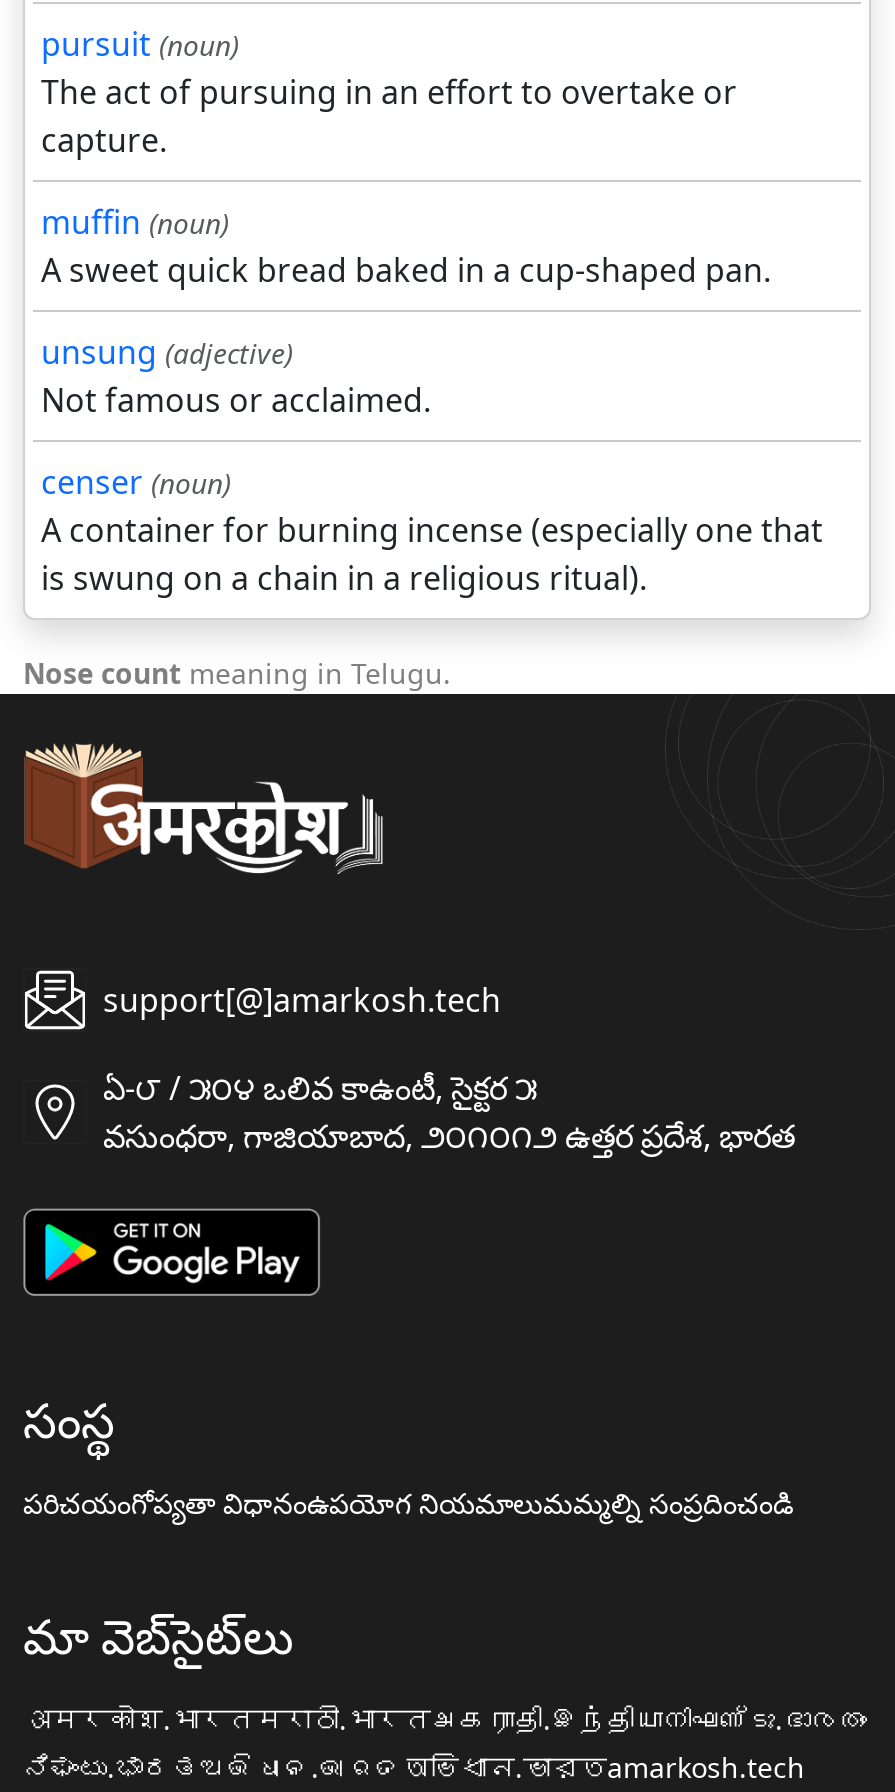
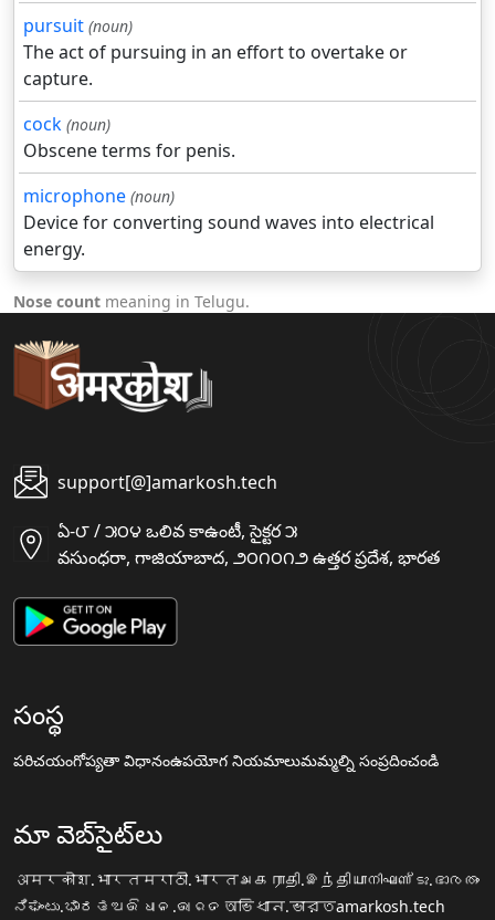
- muffin (noun)
- A sweet quick bread baked in a cup-shaped pan.
- unsung (adjective)
- Not famous or acclaimed.
- censer (noun)
- A container for burning incense (especially one that
- is swung on a chain in a religious ritual).
+ cock (noun)
+ Obscene terms for penis.
+ microphone (noun)
+ Device for converting sound waves into electrical
+ energy.
